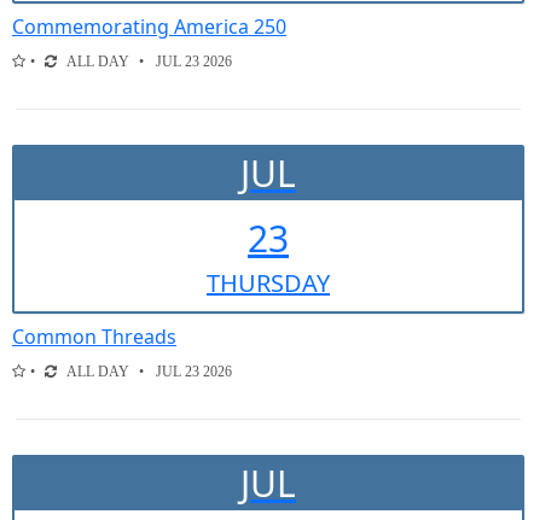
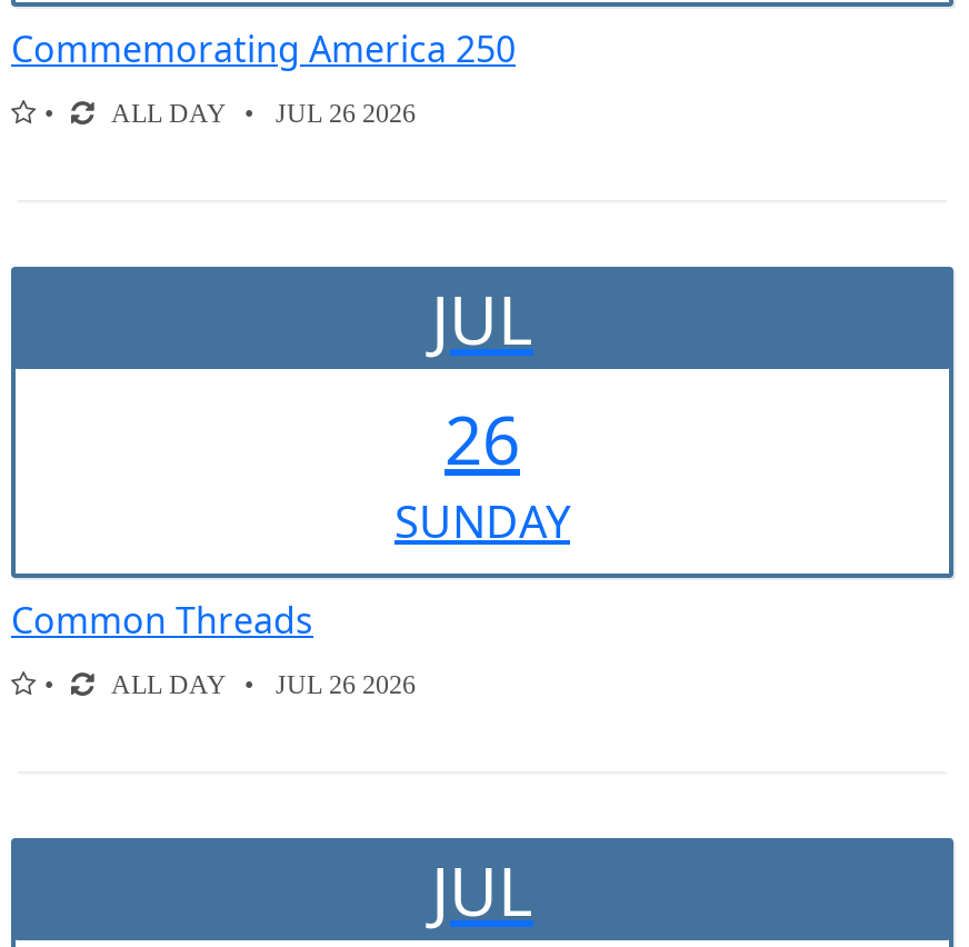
- ALL DAY JUL 23 2026
+ ALL DAY JUL 26 2026

- 23
- THURSDAY
+ 26
+ SUNDAY

- ALL DAY JUL 23 2026
+ ALL DAY JUL 26 2026
